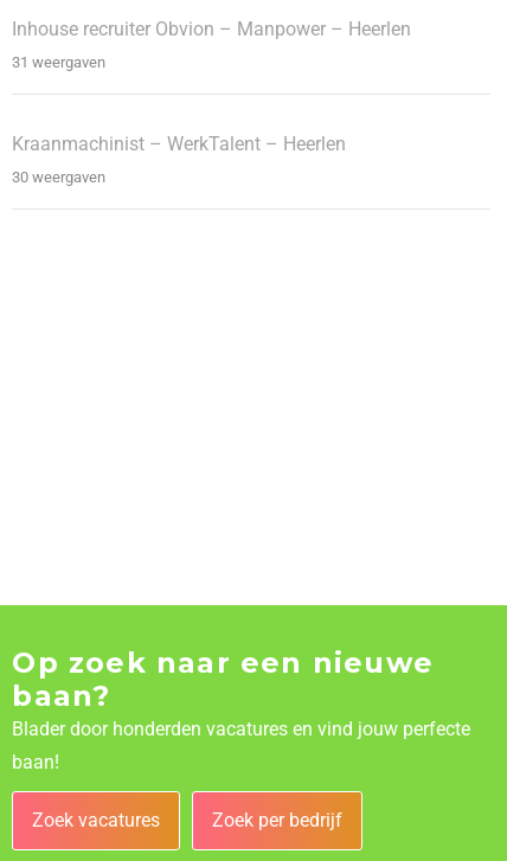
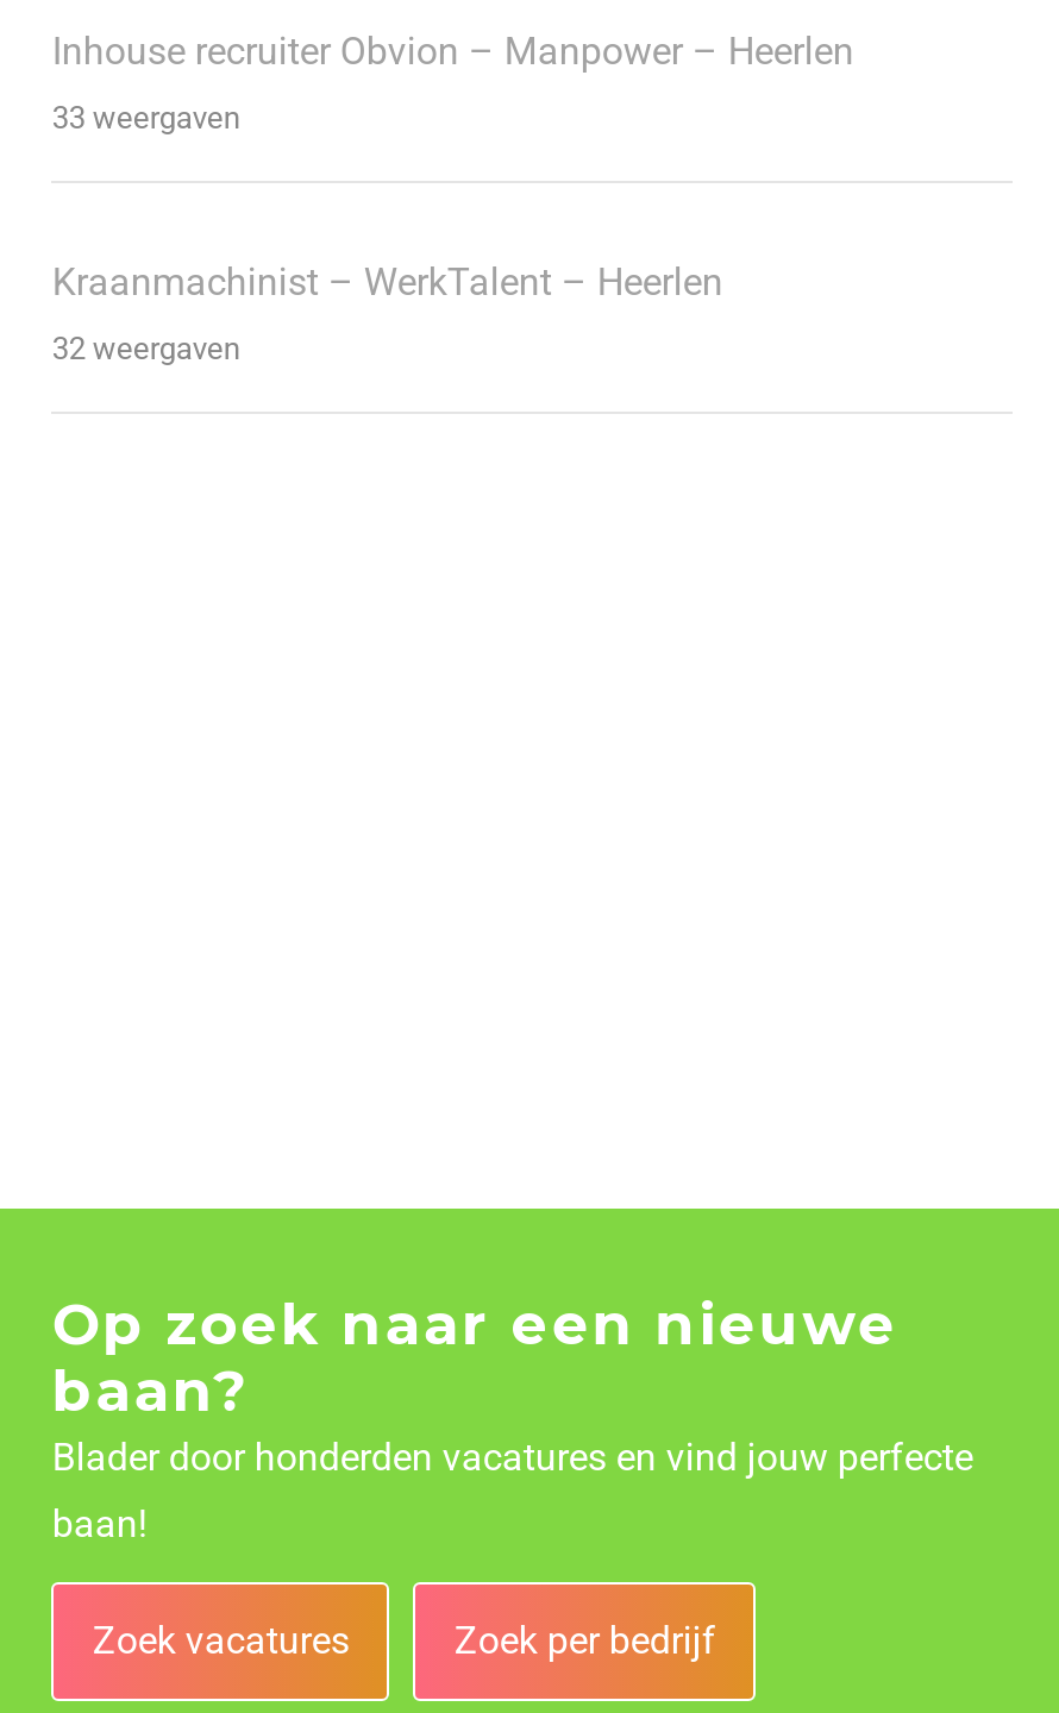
- 31 weergaven
+ 33 weergaven

- 30 weergaven
+ 32 weergaven
